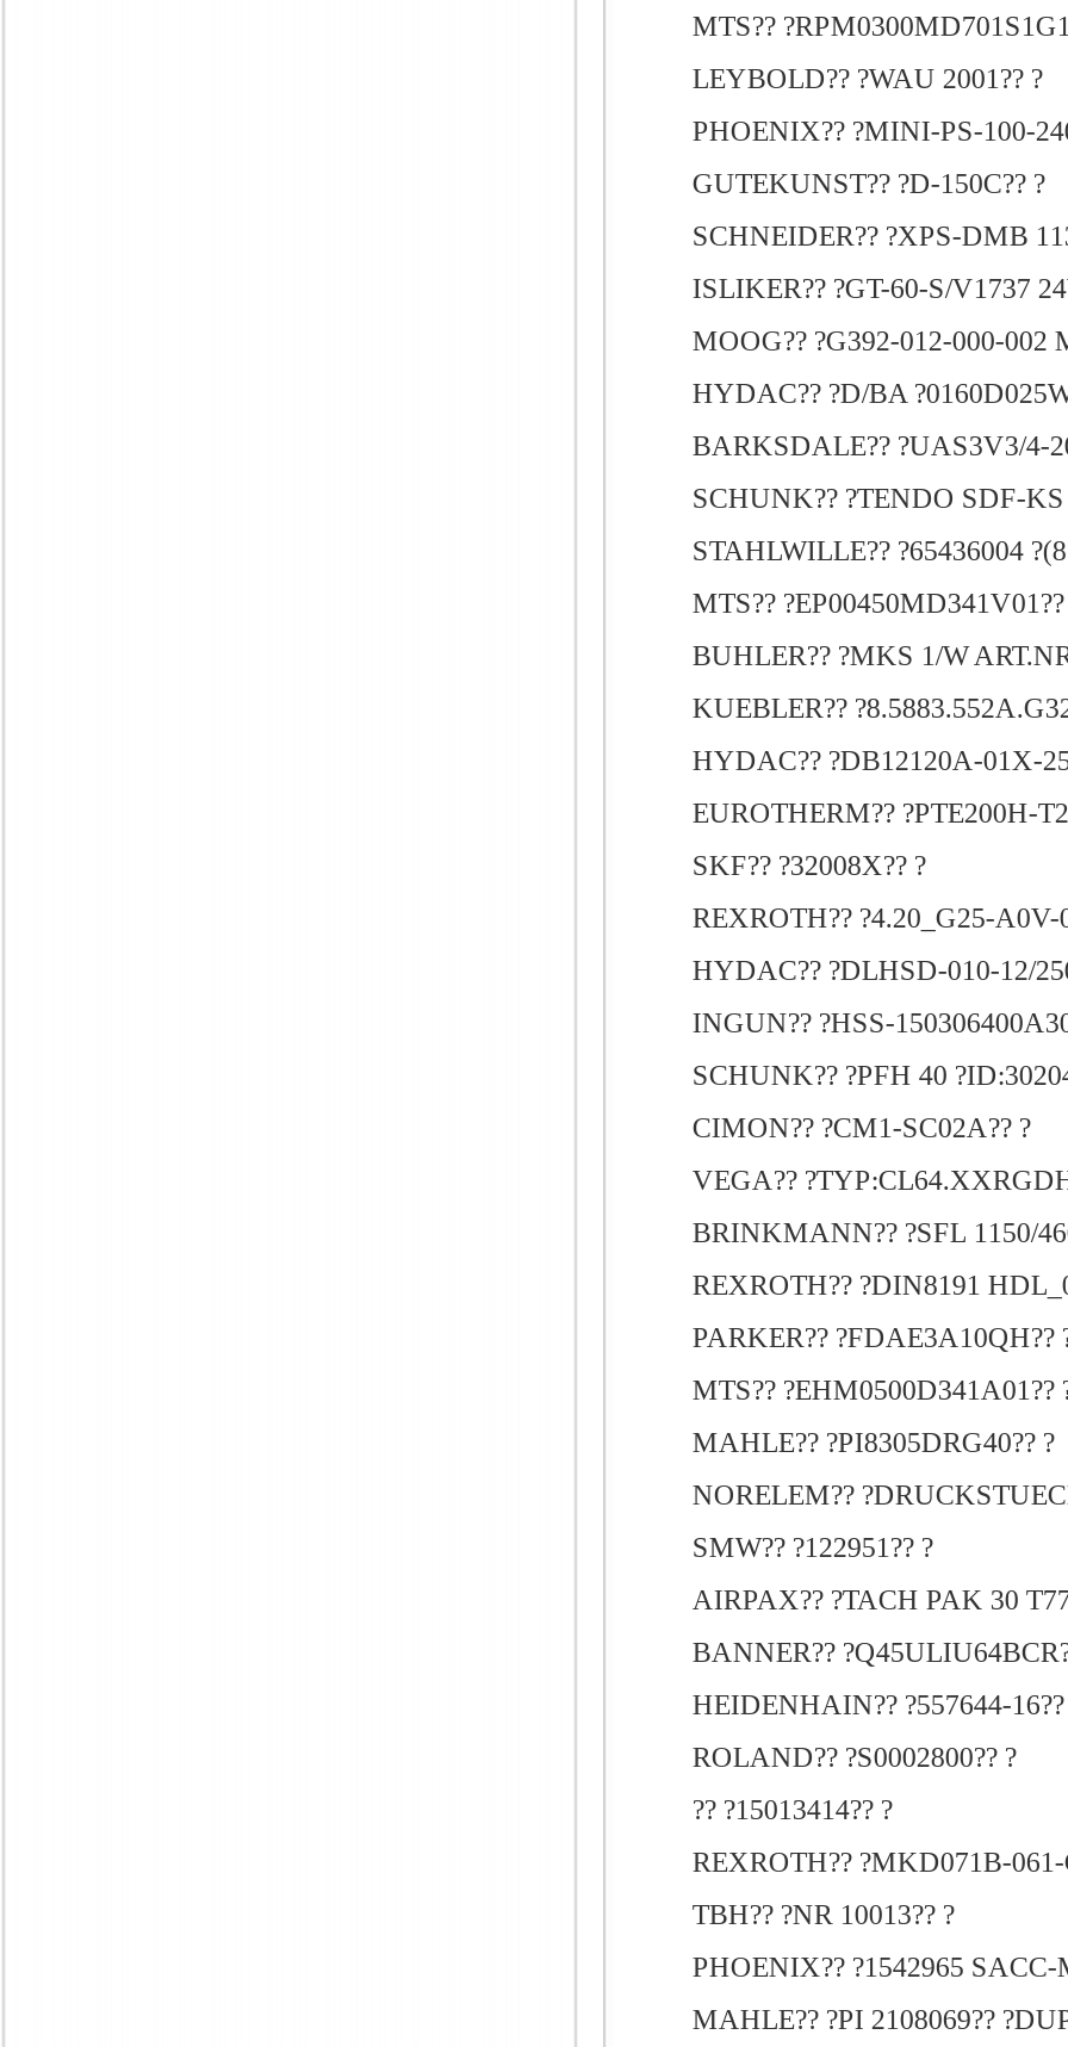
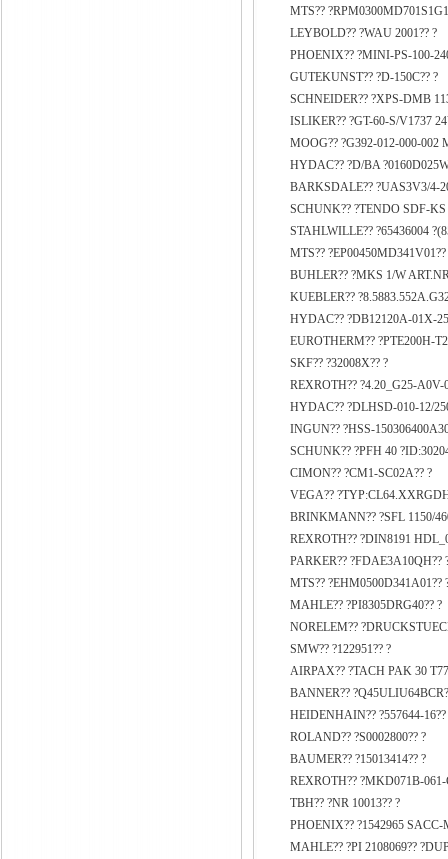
- ?? ?15013414?? ?
+ BAUMER?? ?15013414?? ?
